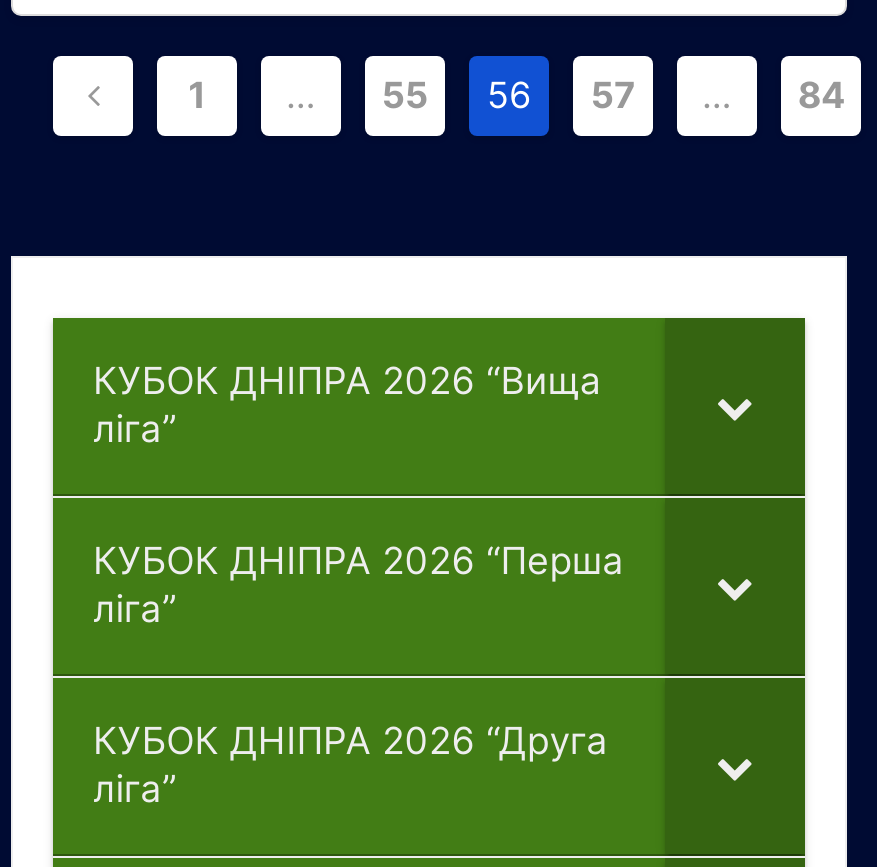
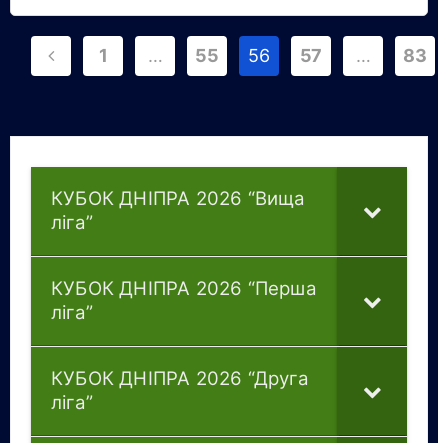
- 84
+ 83
